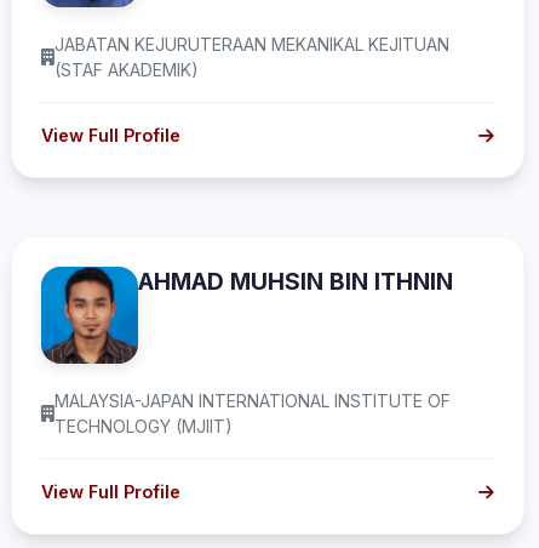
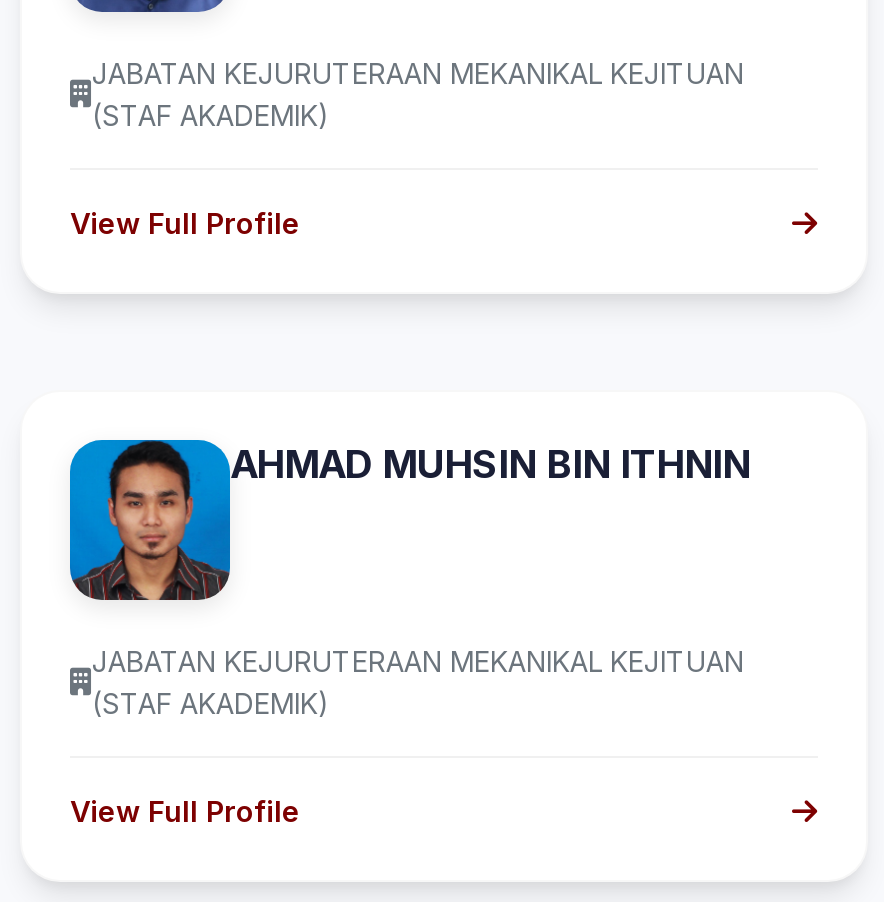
- MALAYSIA-JAPAN INTERNATIONAL INSTITUTE OF
- TECHNOLOGY (MJIIT)
+ JABATAN KEJURUTERAAN MEKANIKAL KEJITUAN
+ (STAF AKADEMIK)
